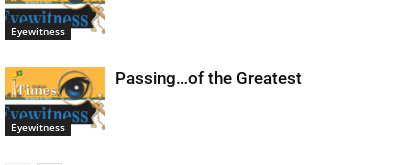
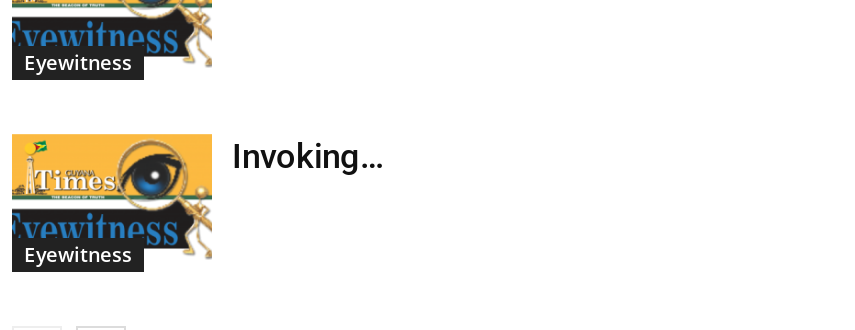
- Passing…of the Greatest
+ Invoking…
